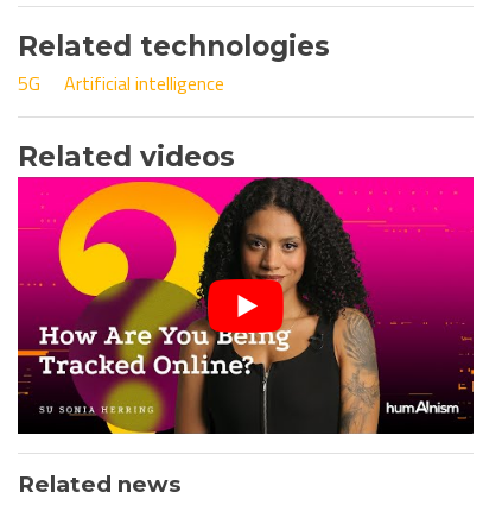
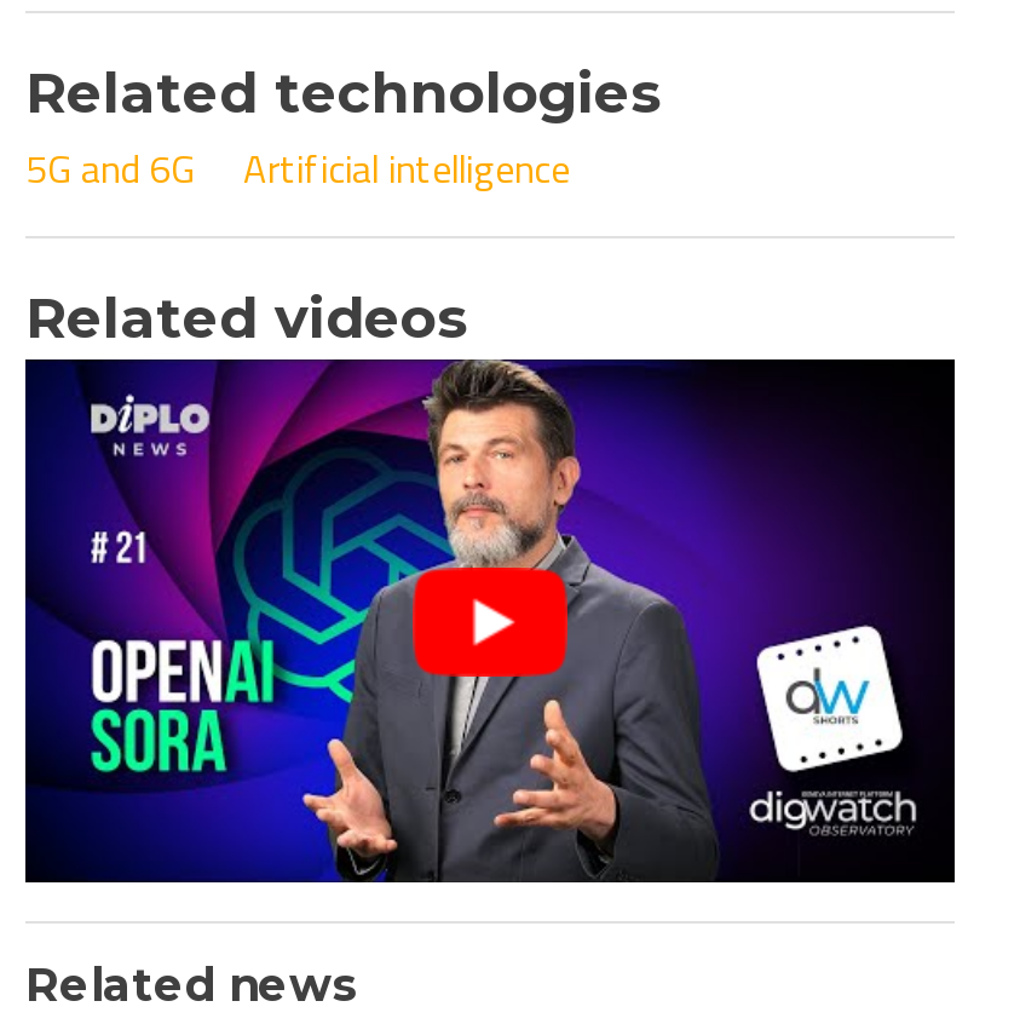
- 5G Artificial intelligence
+ 5G and 6G Artificial intelligence

- [image]
+ [image]
